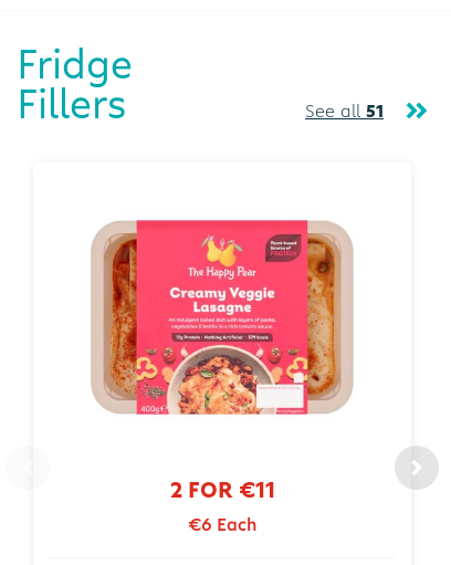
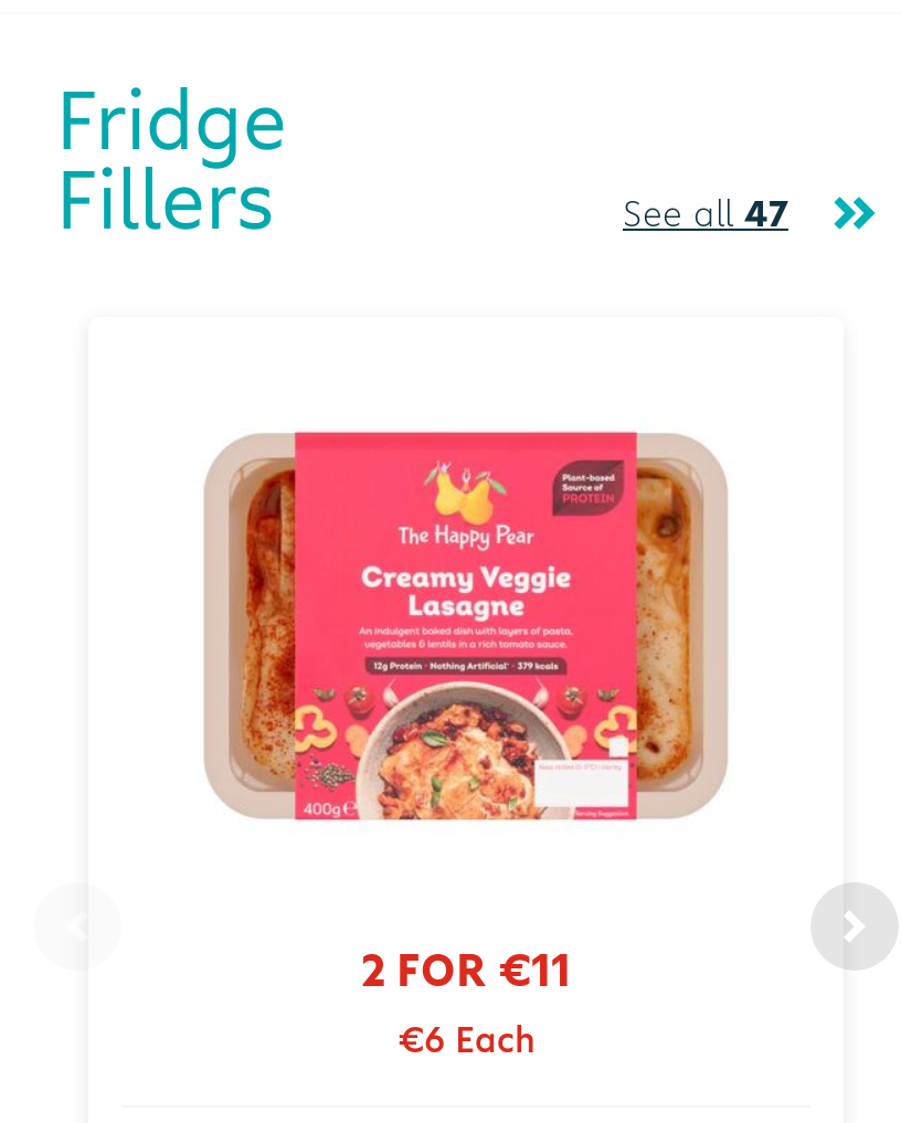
- See all 51
+ See all 47
